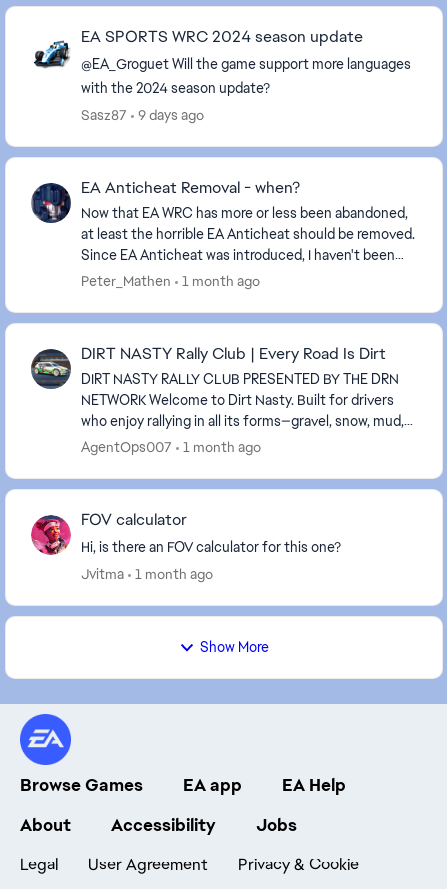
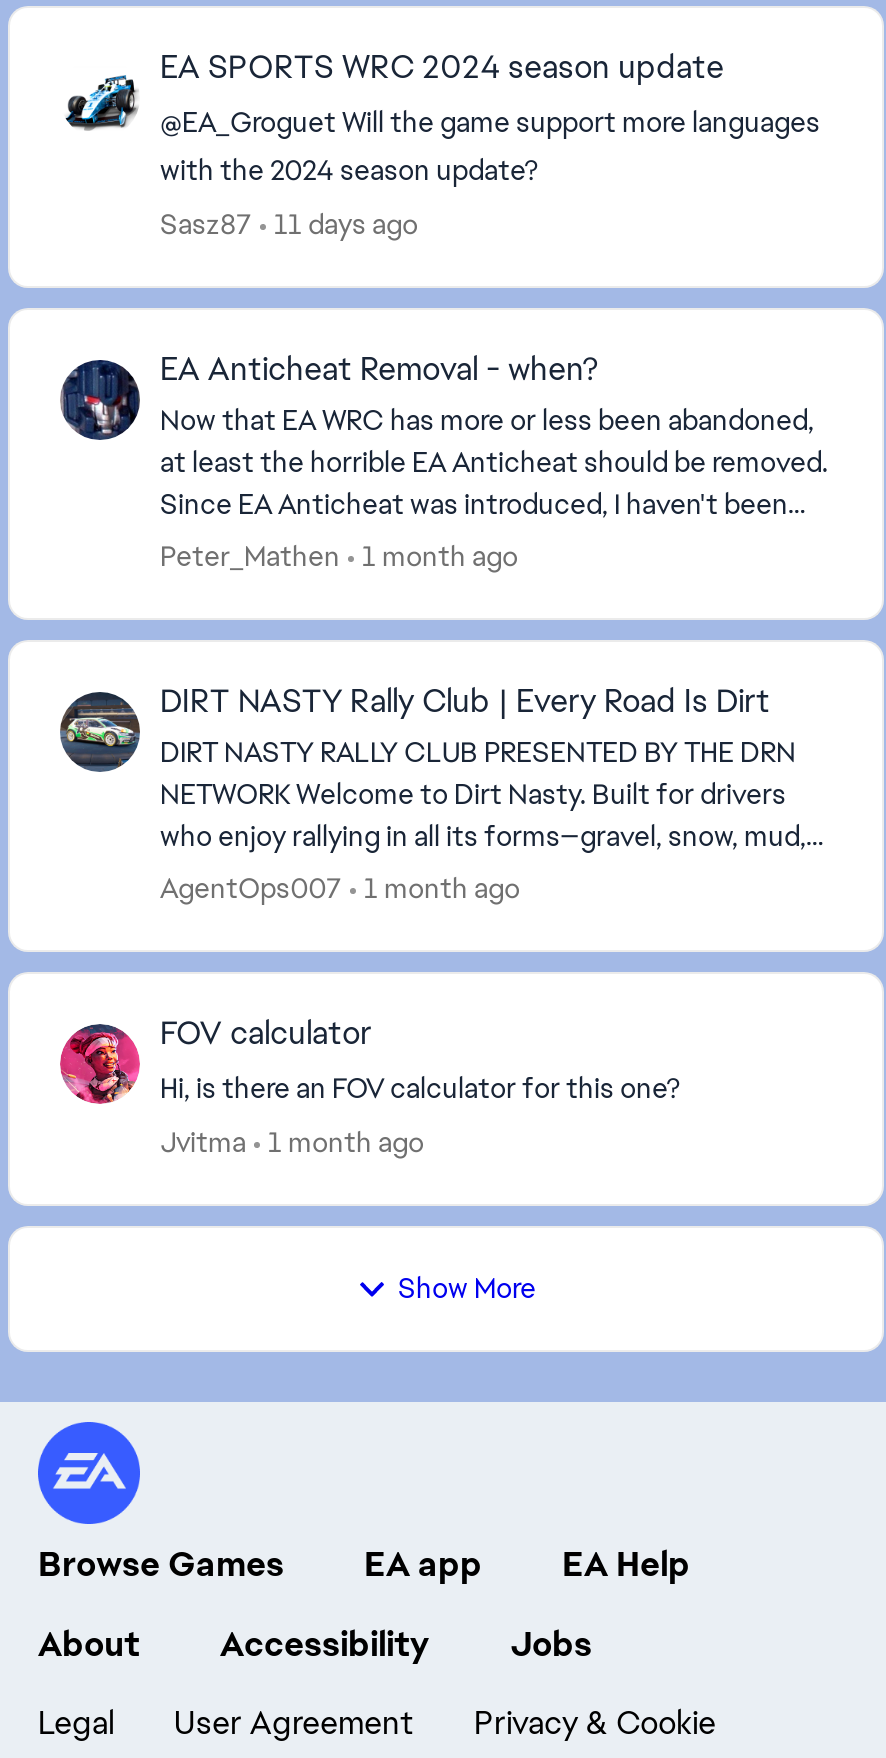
- Sasz87 9 days ago
+ Sasz87 11 days ago
